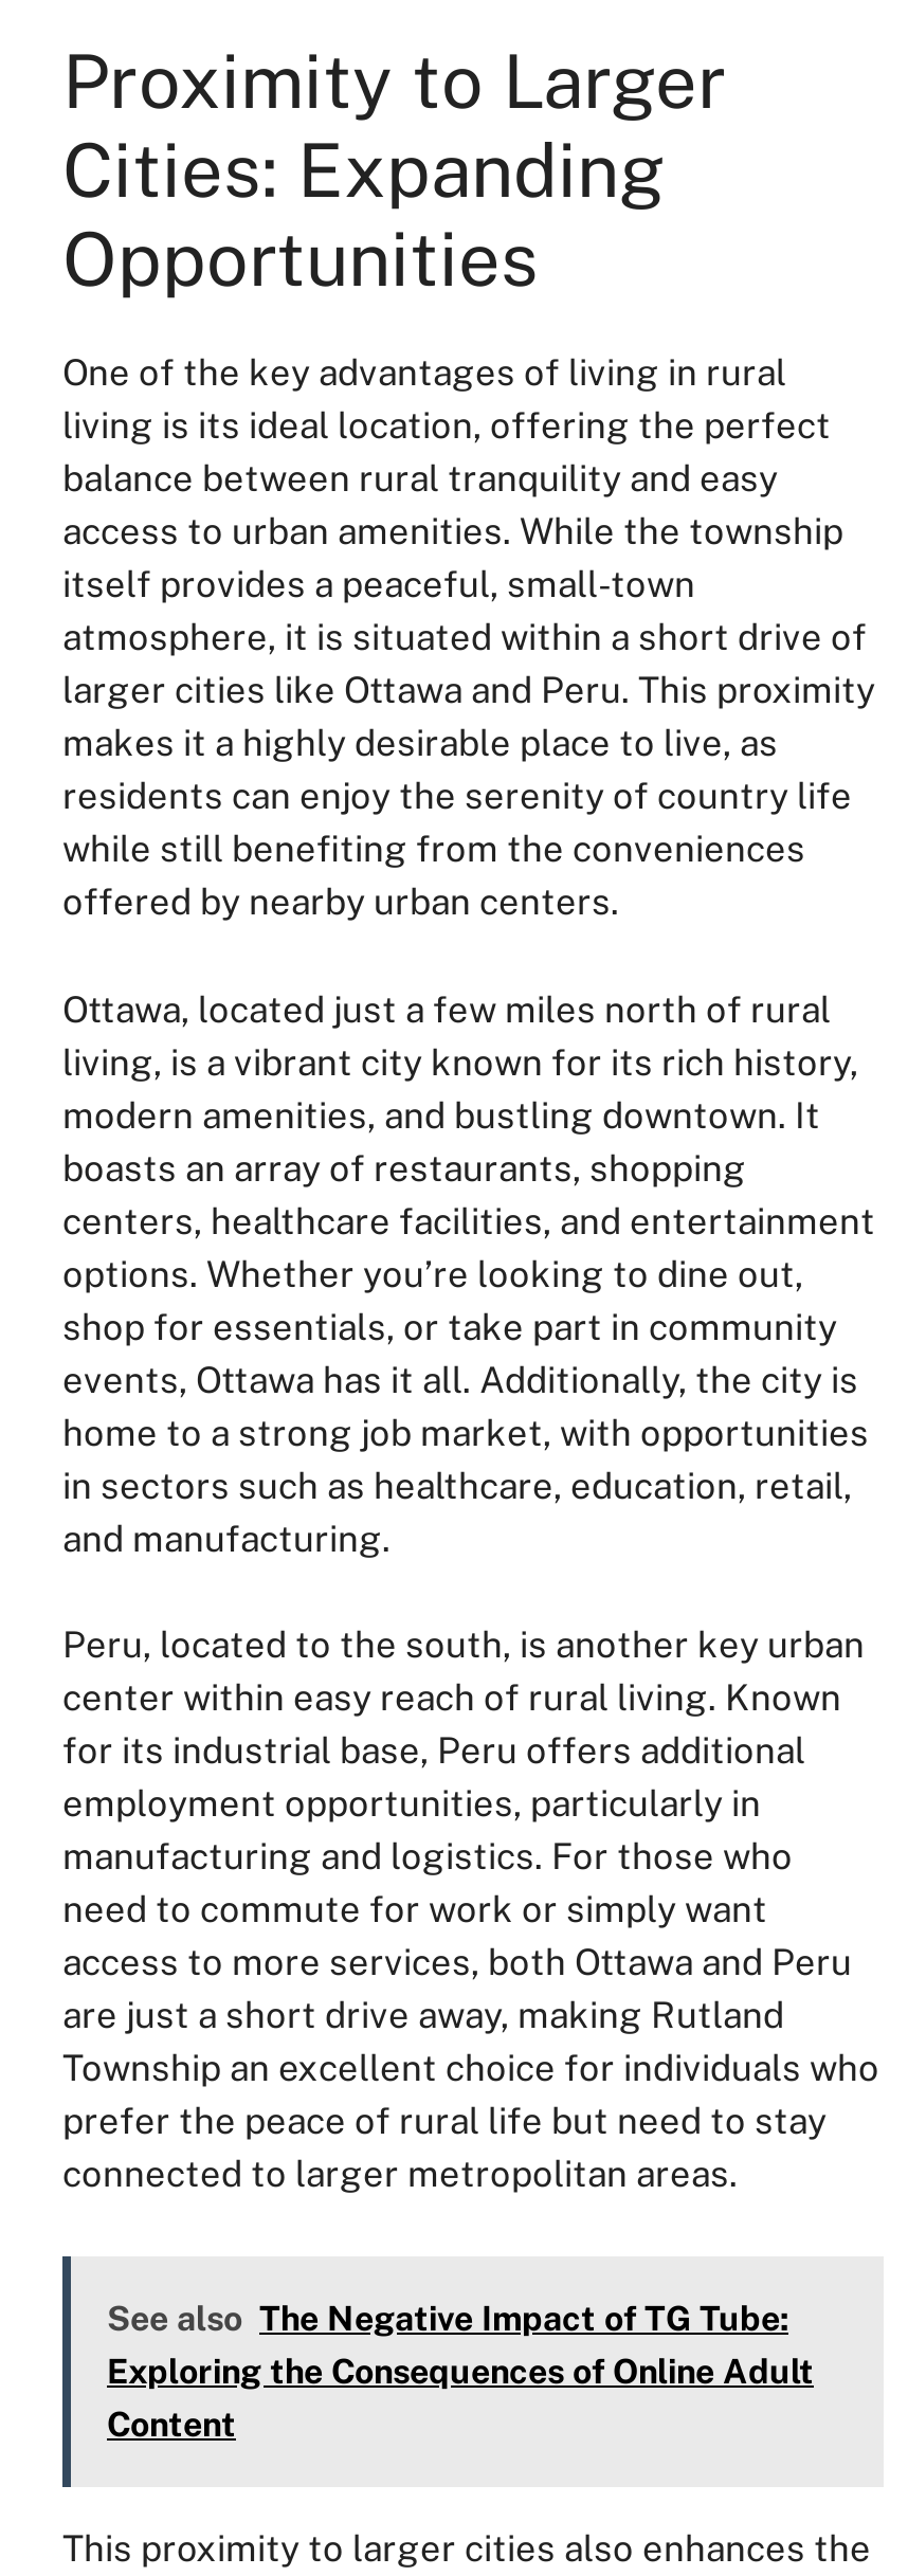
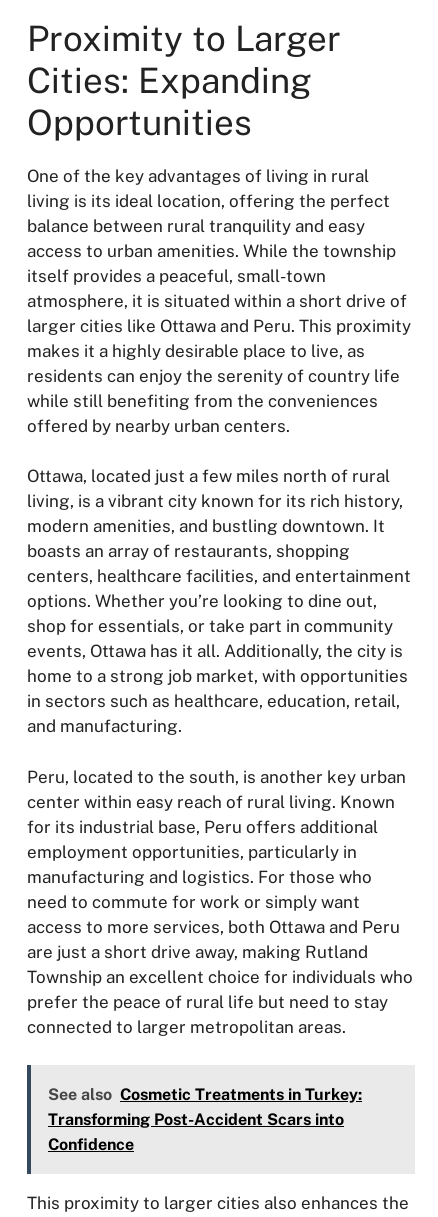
- See also The Negative Impact of TG Tube:
- Exploring the Consequences of Online Adult
- Content
+ See also Cosmetic Treatments in Turkey:
+ Transforming Post-Accident Scars into
+ Confidence
